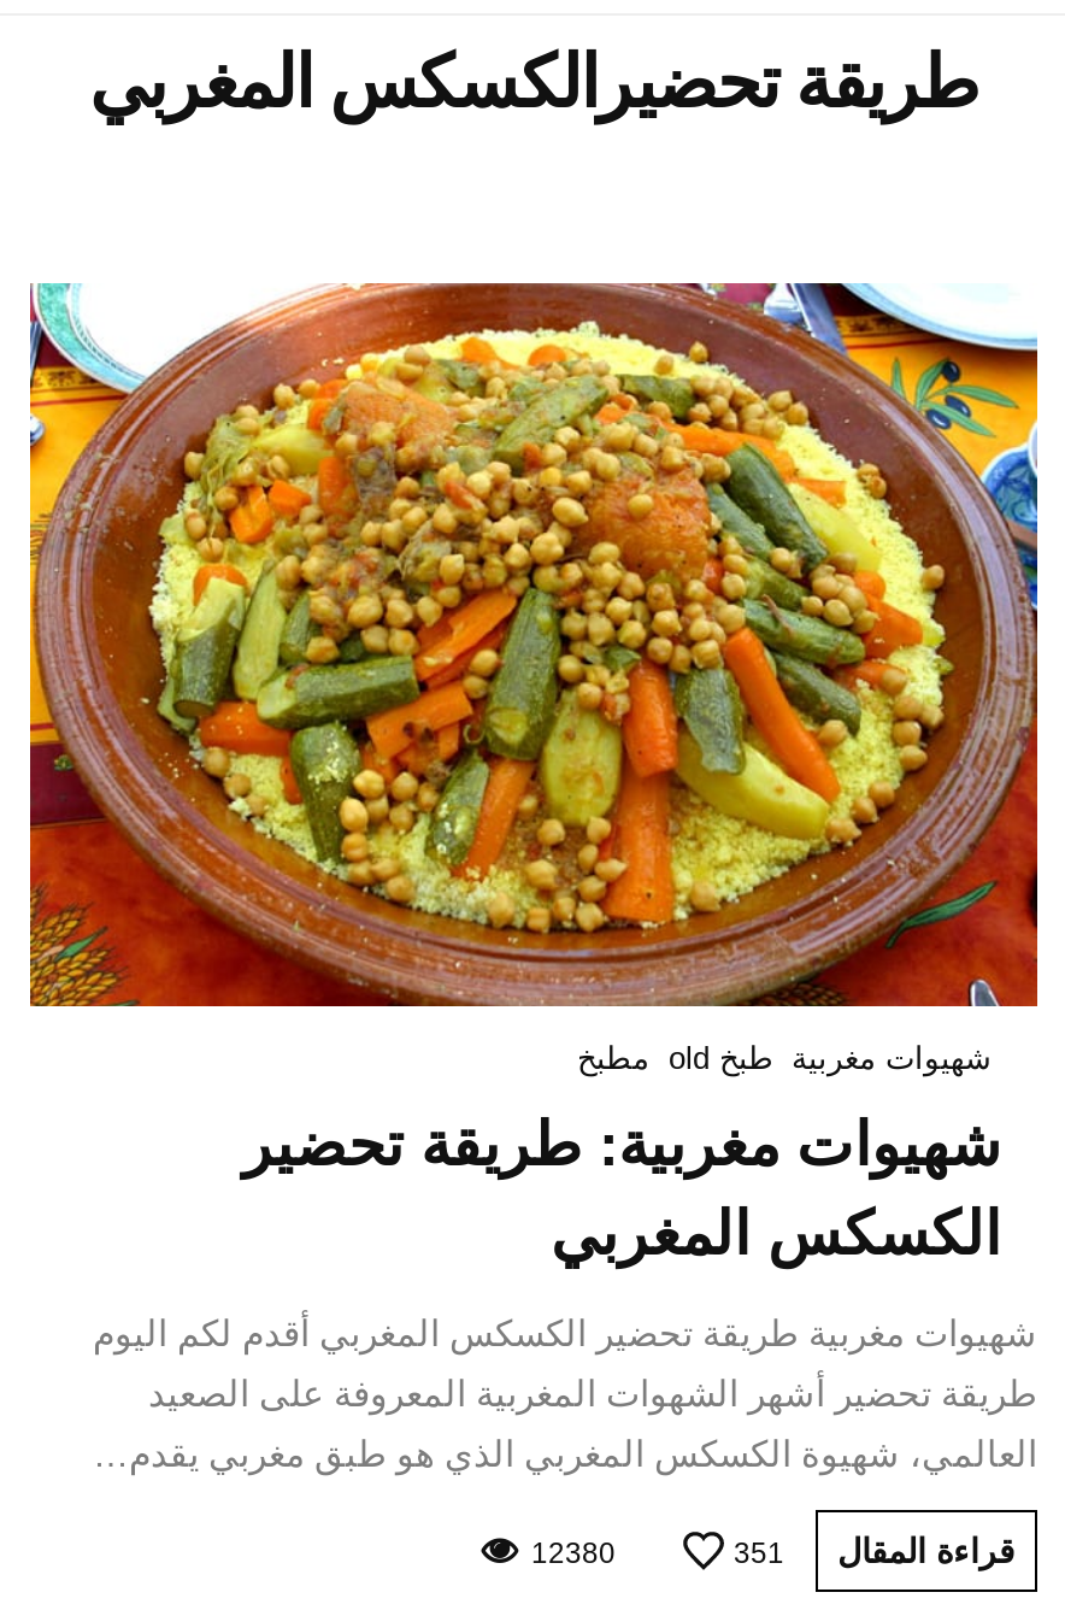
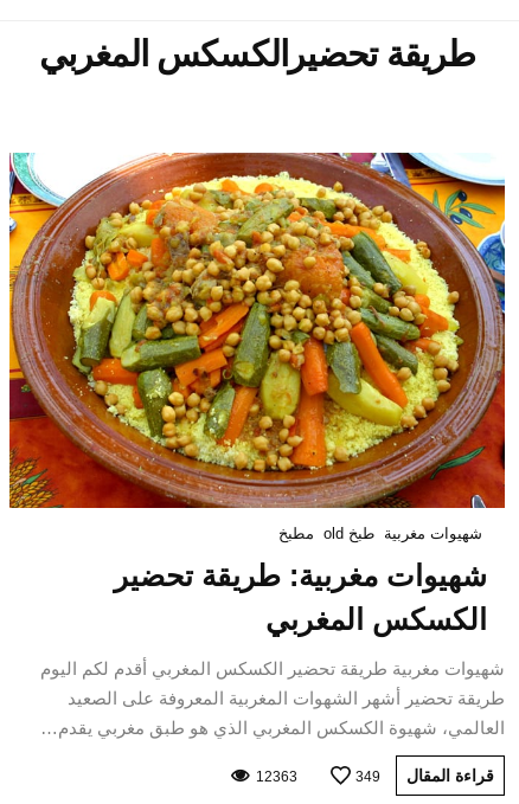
- 12380
+ 12363

- قراءة المقال 351
+ قراءة المقال 349
